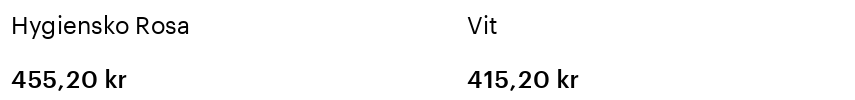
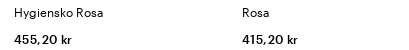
- Vit
+ Rosa
